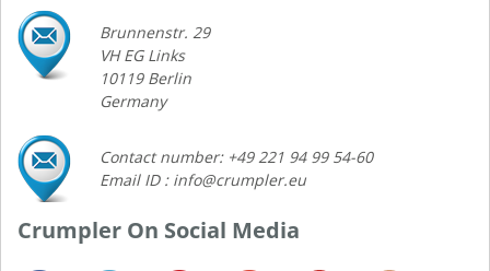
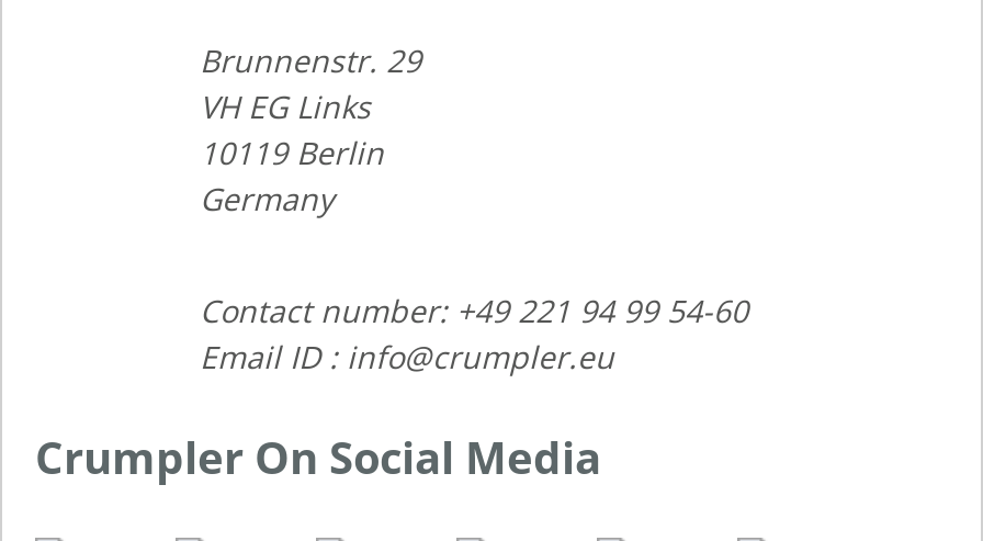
- [image]

- [image]
